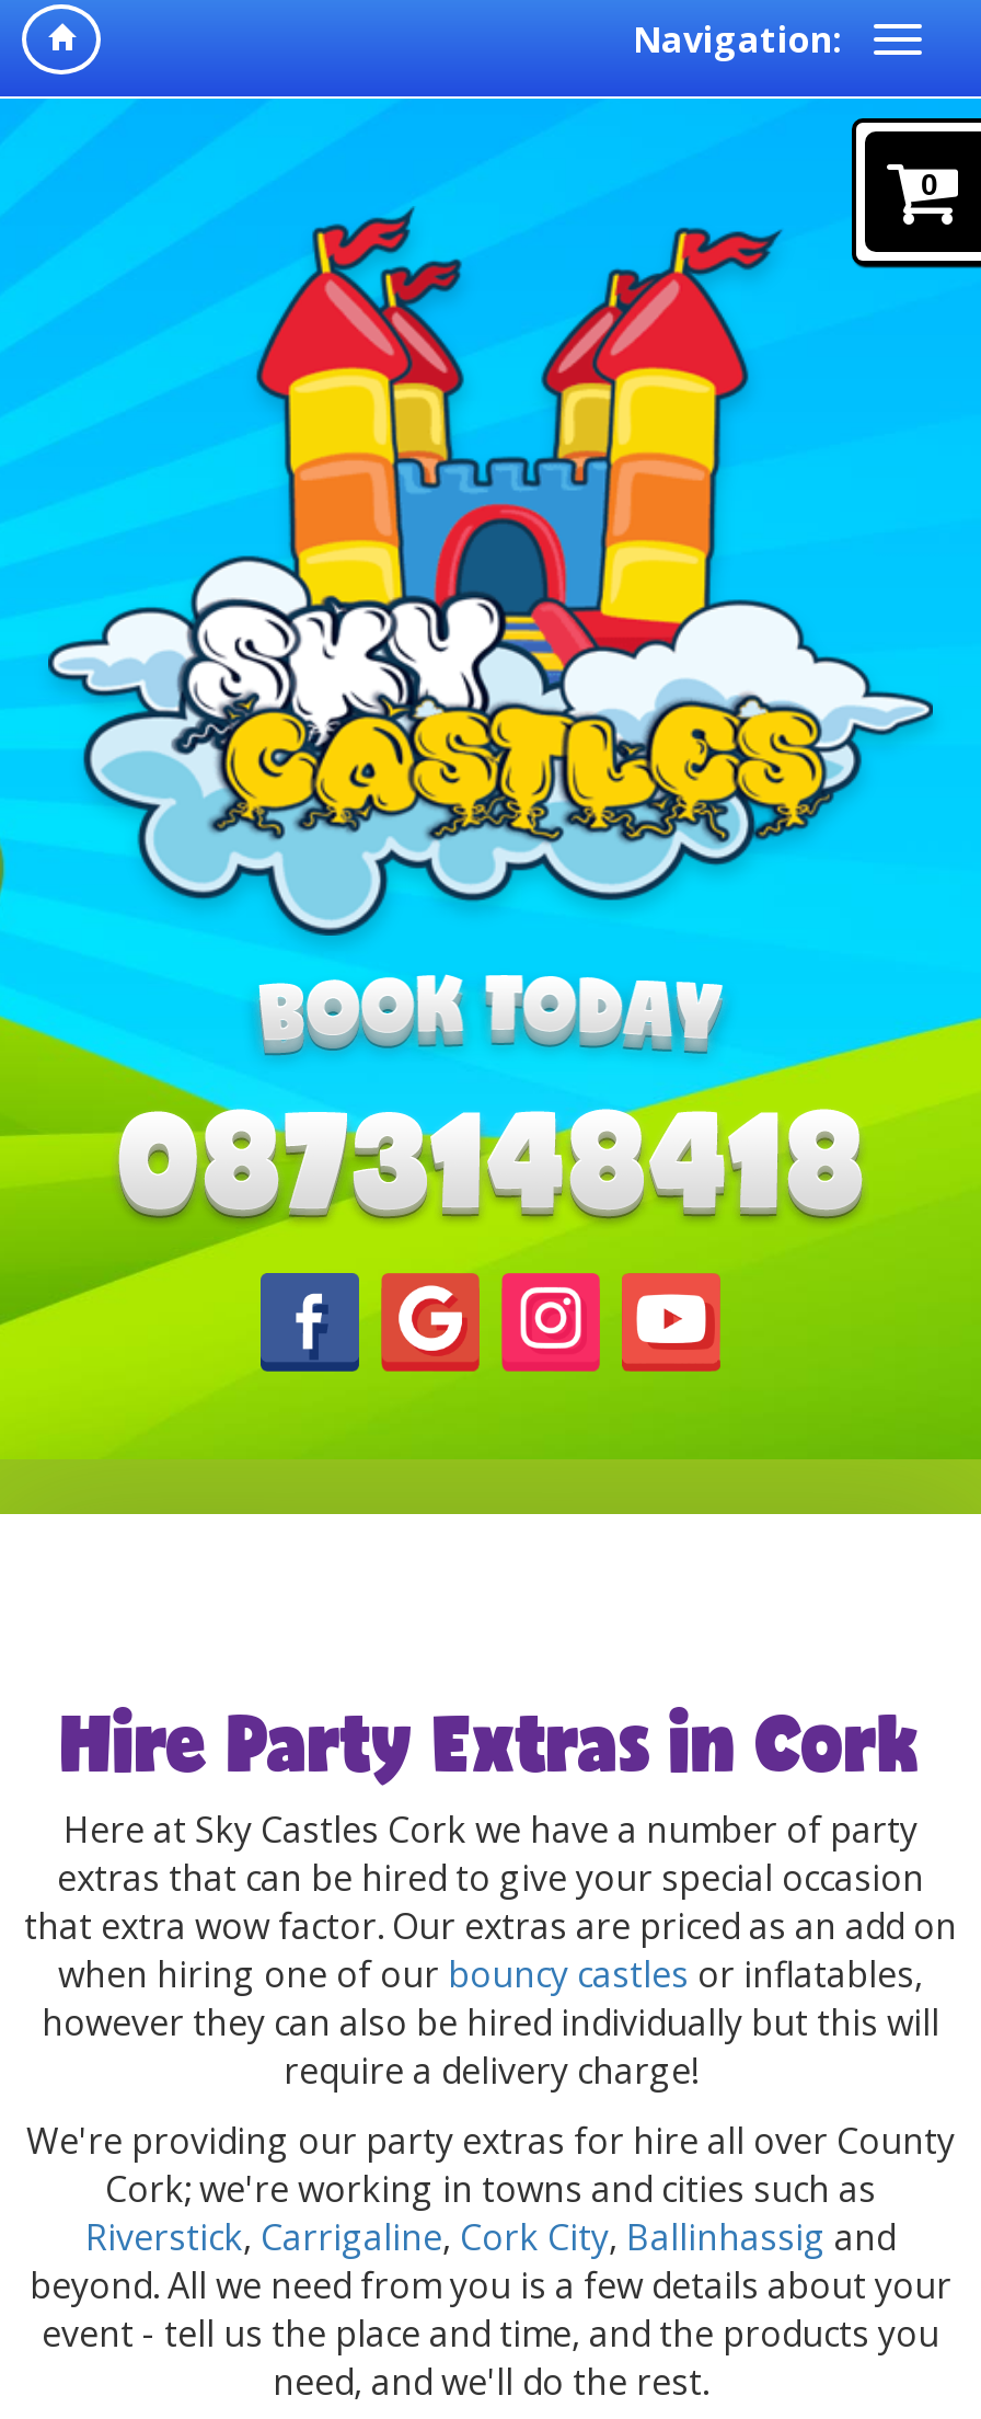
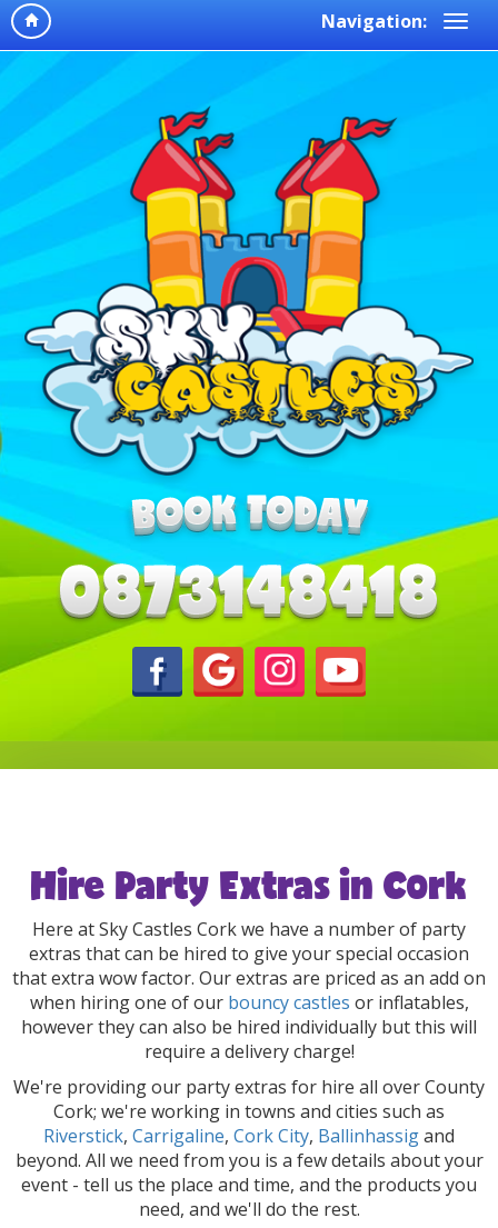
- [image]
- 0
